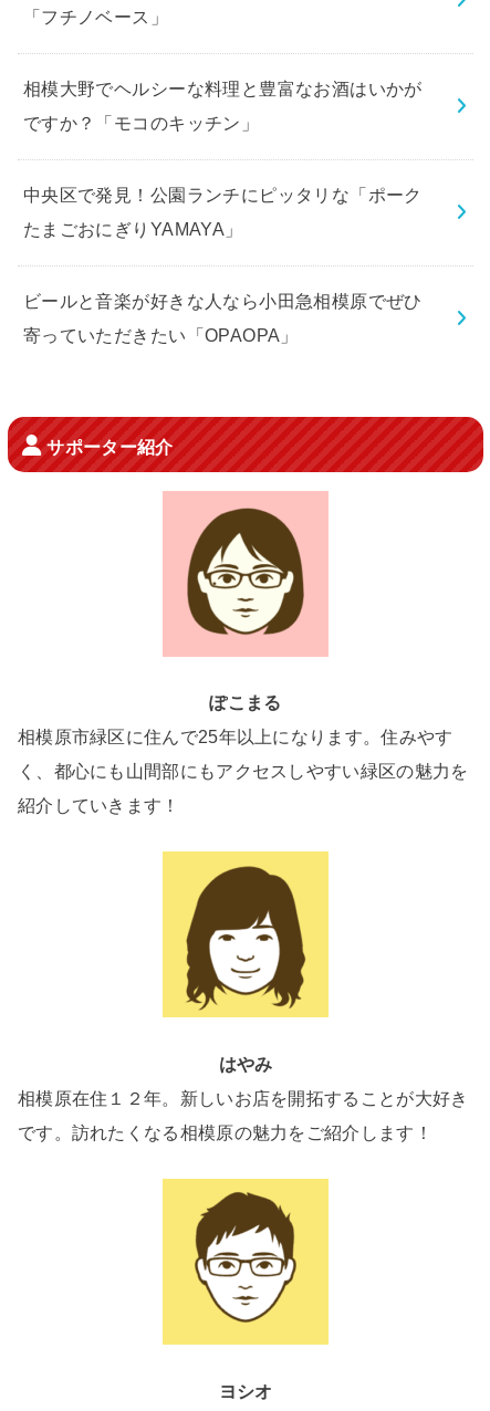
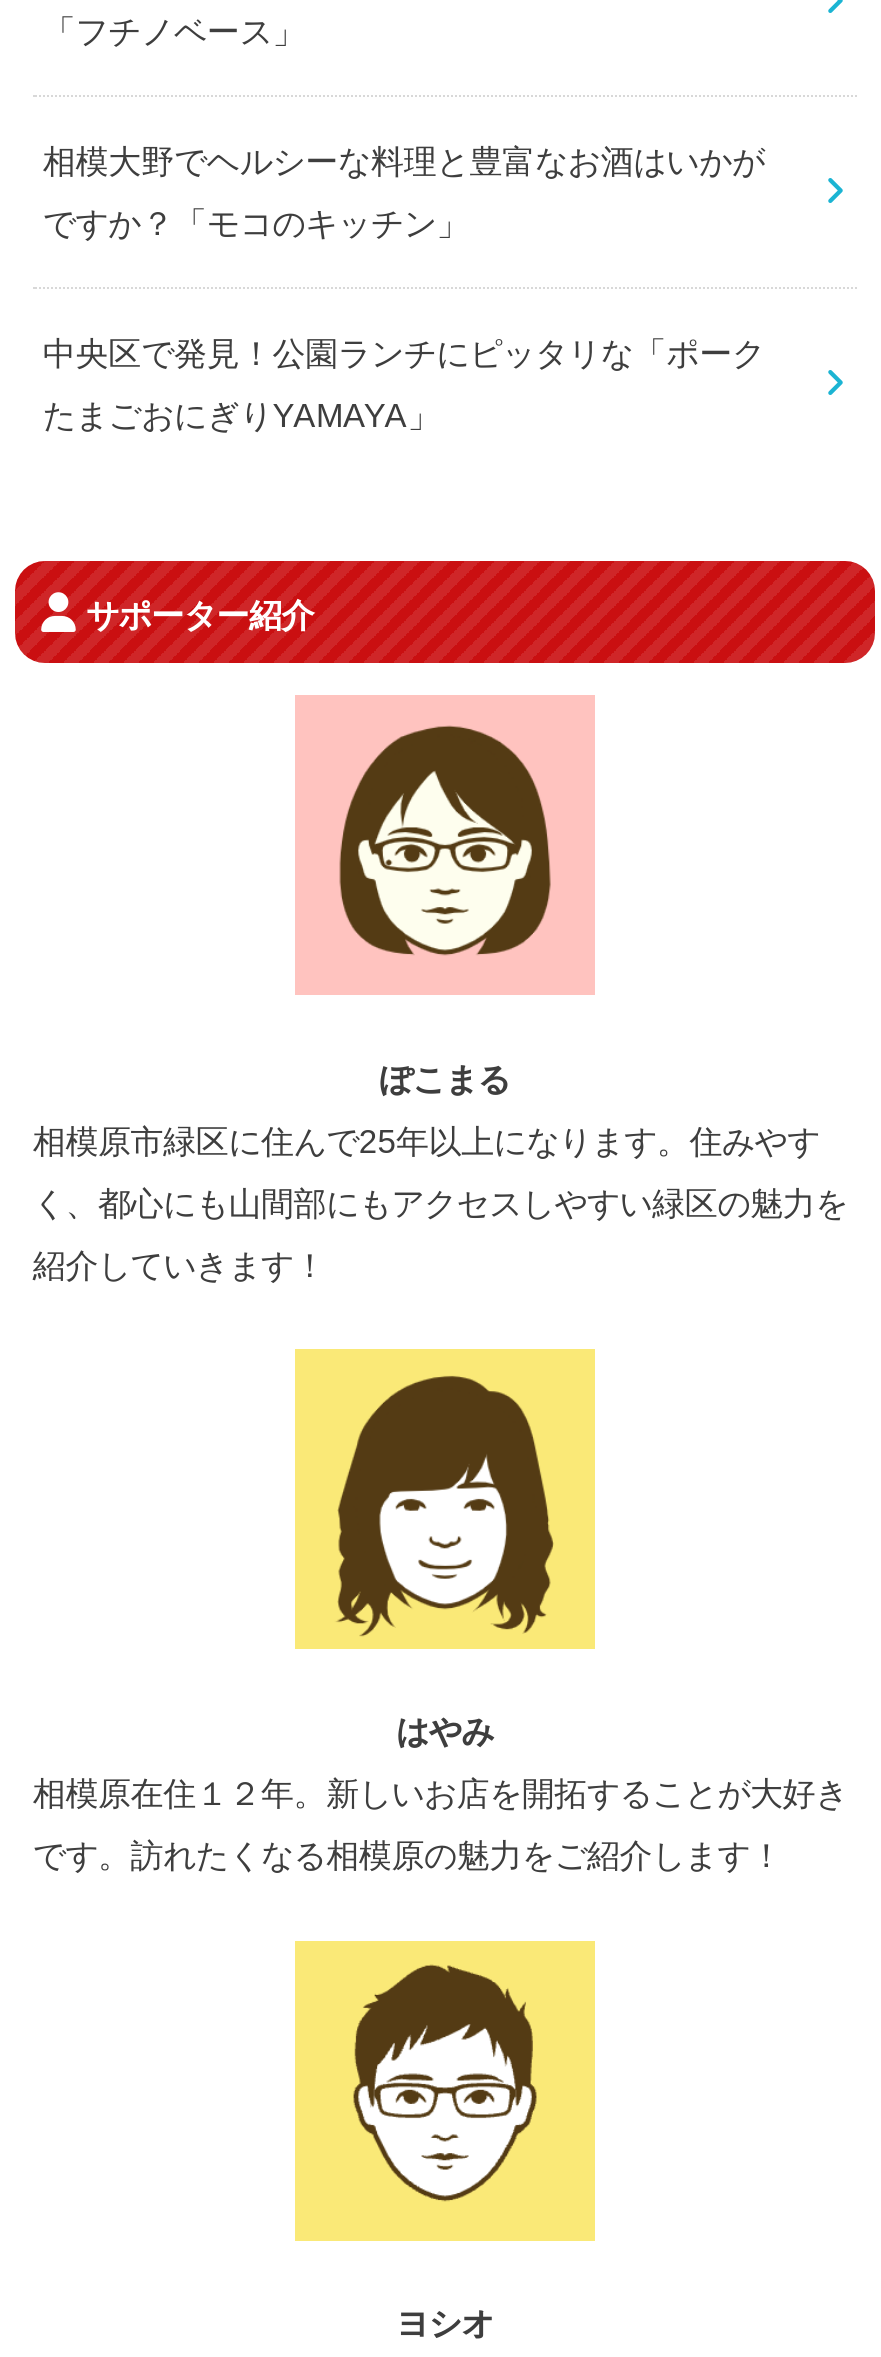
- ビールと音楽が好きな人なら小田急相模原でぜひ
- 寄っていただきたい「OPAOPA」
